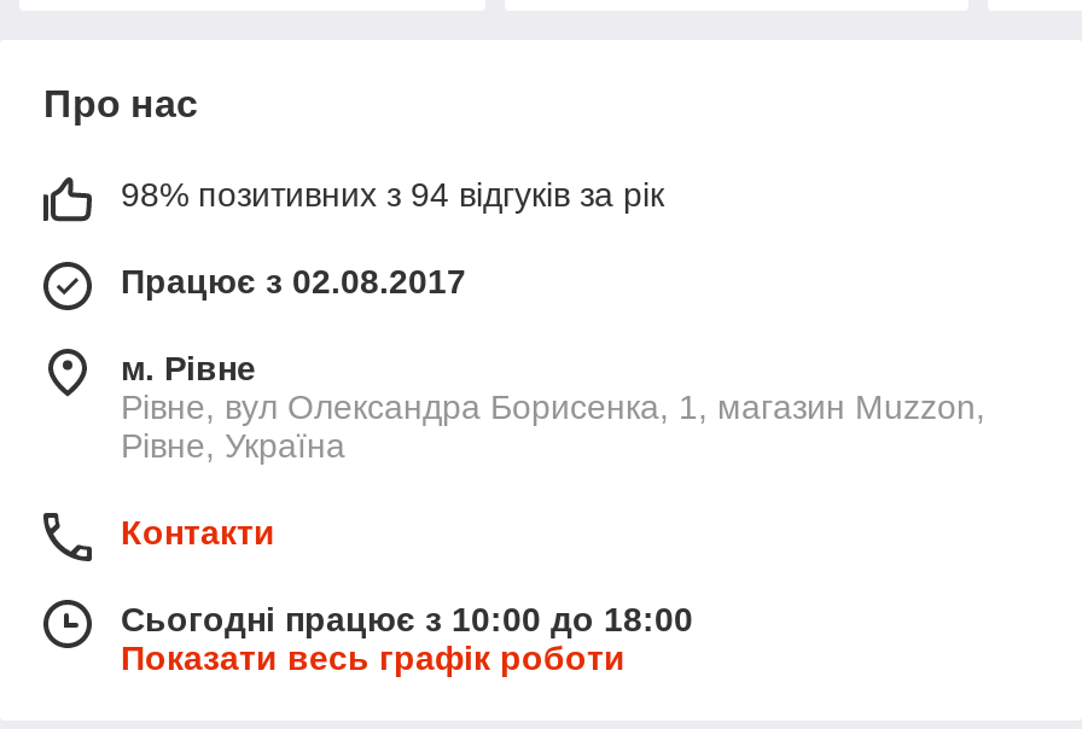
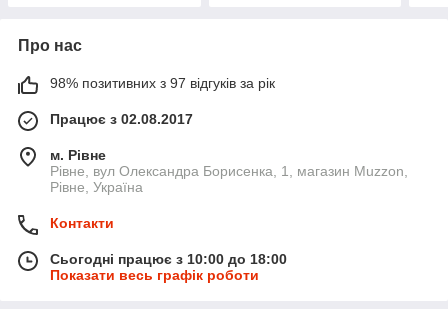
- 98% позитивних з 94 відгуків за рік
+ 98% позитивних з 97 відгуків за рік
